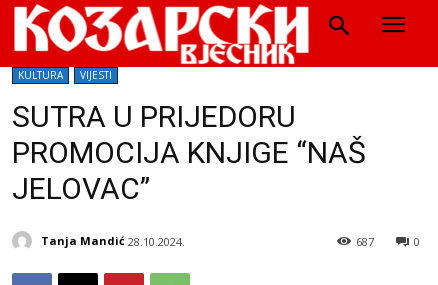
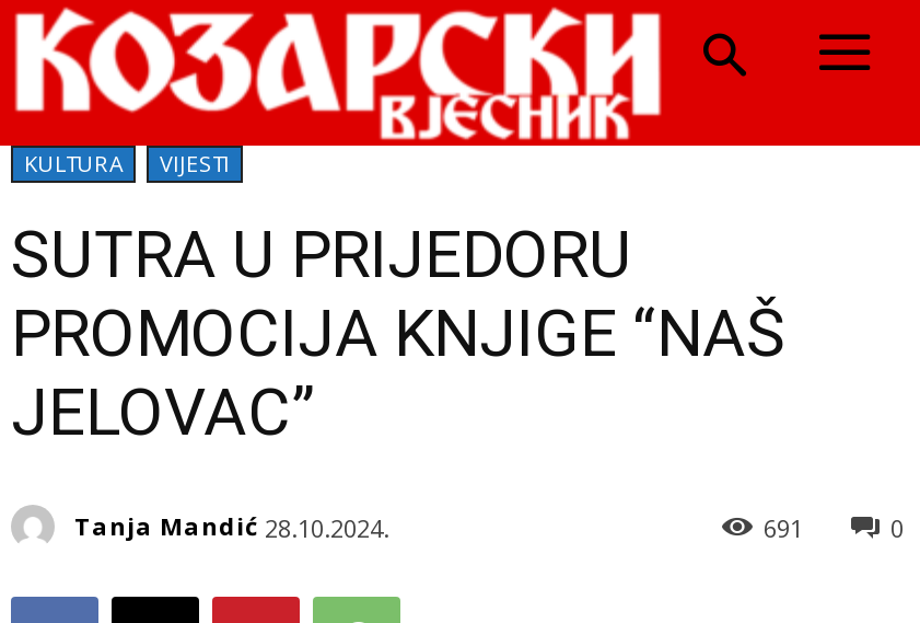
- 687
+ 691
